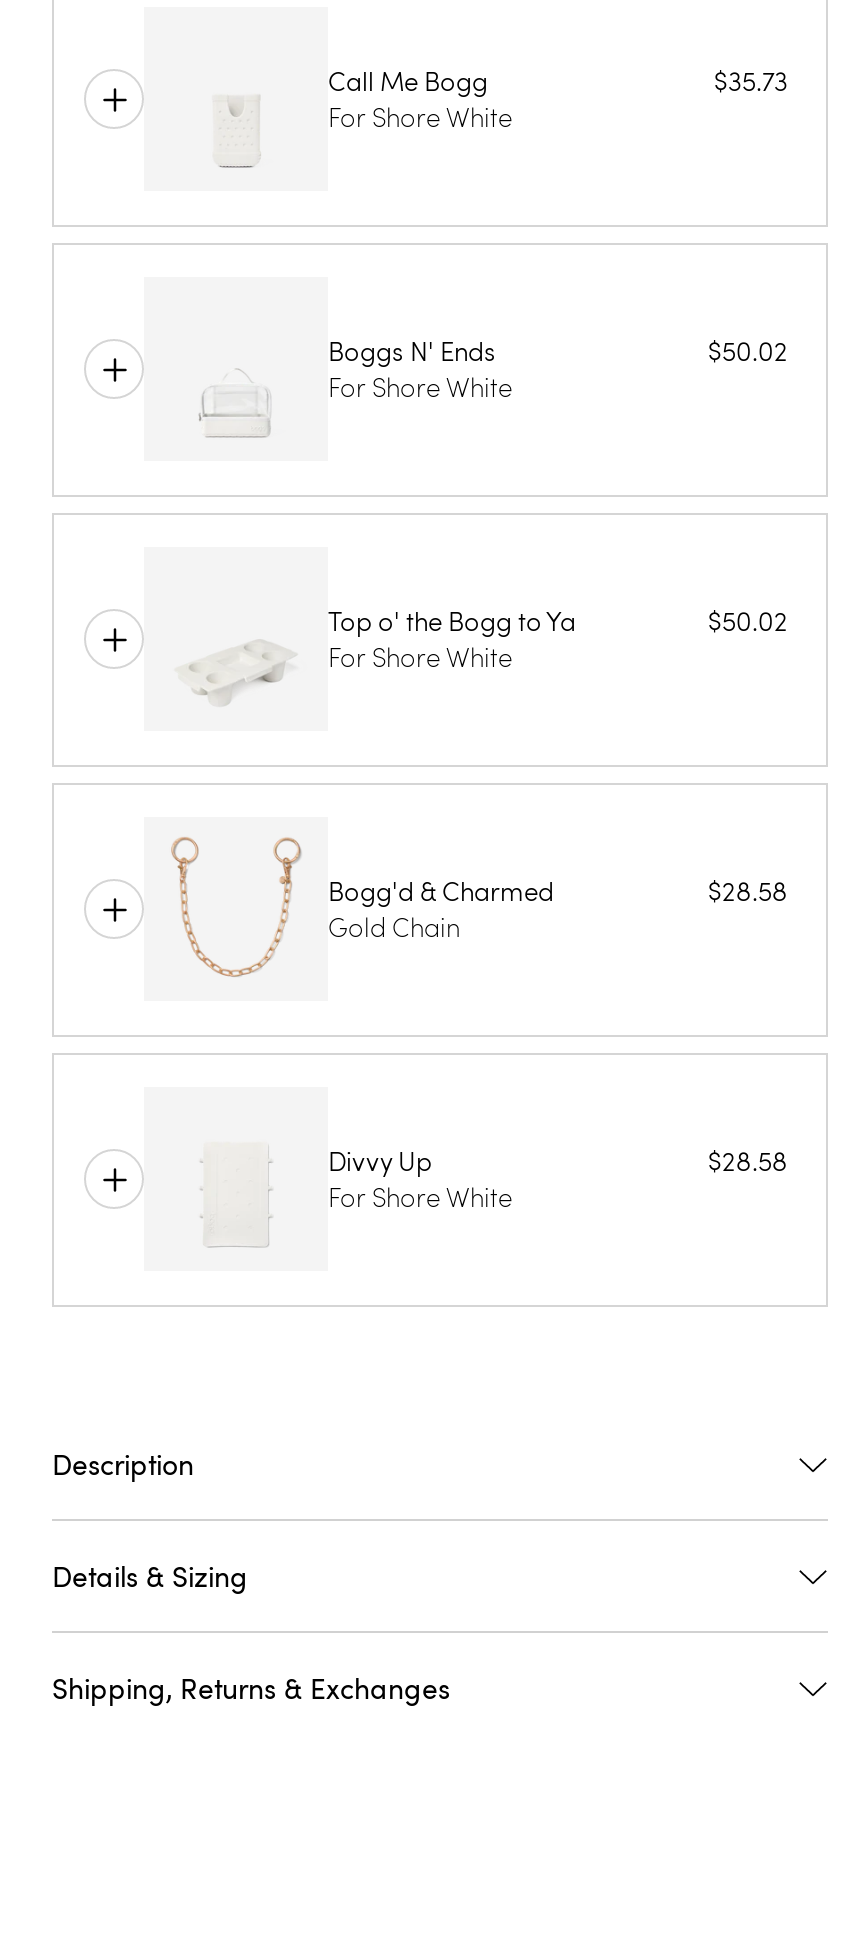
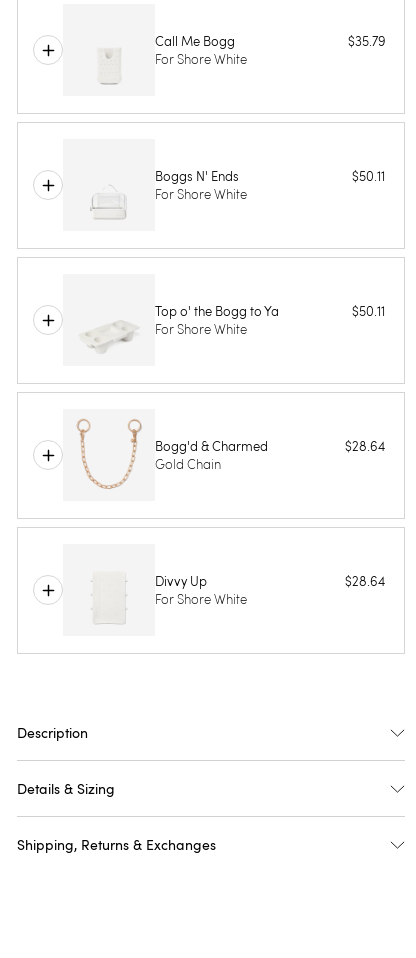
- $35.73
+ $35.79

- $50.02
+ $50.11

- $50.02
+ $50.11

- $28.58
+ $28.64

- $28.58
+ $28.64
